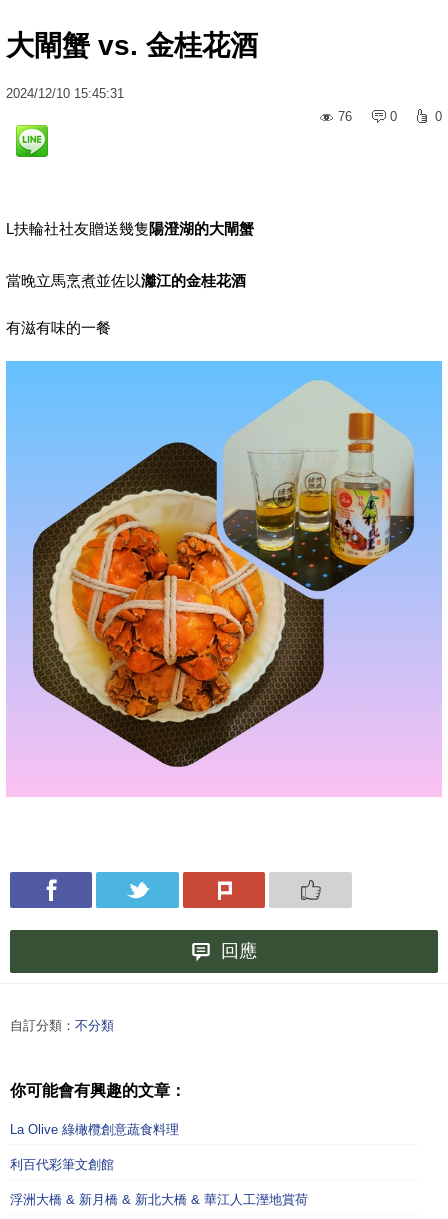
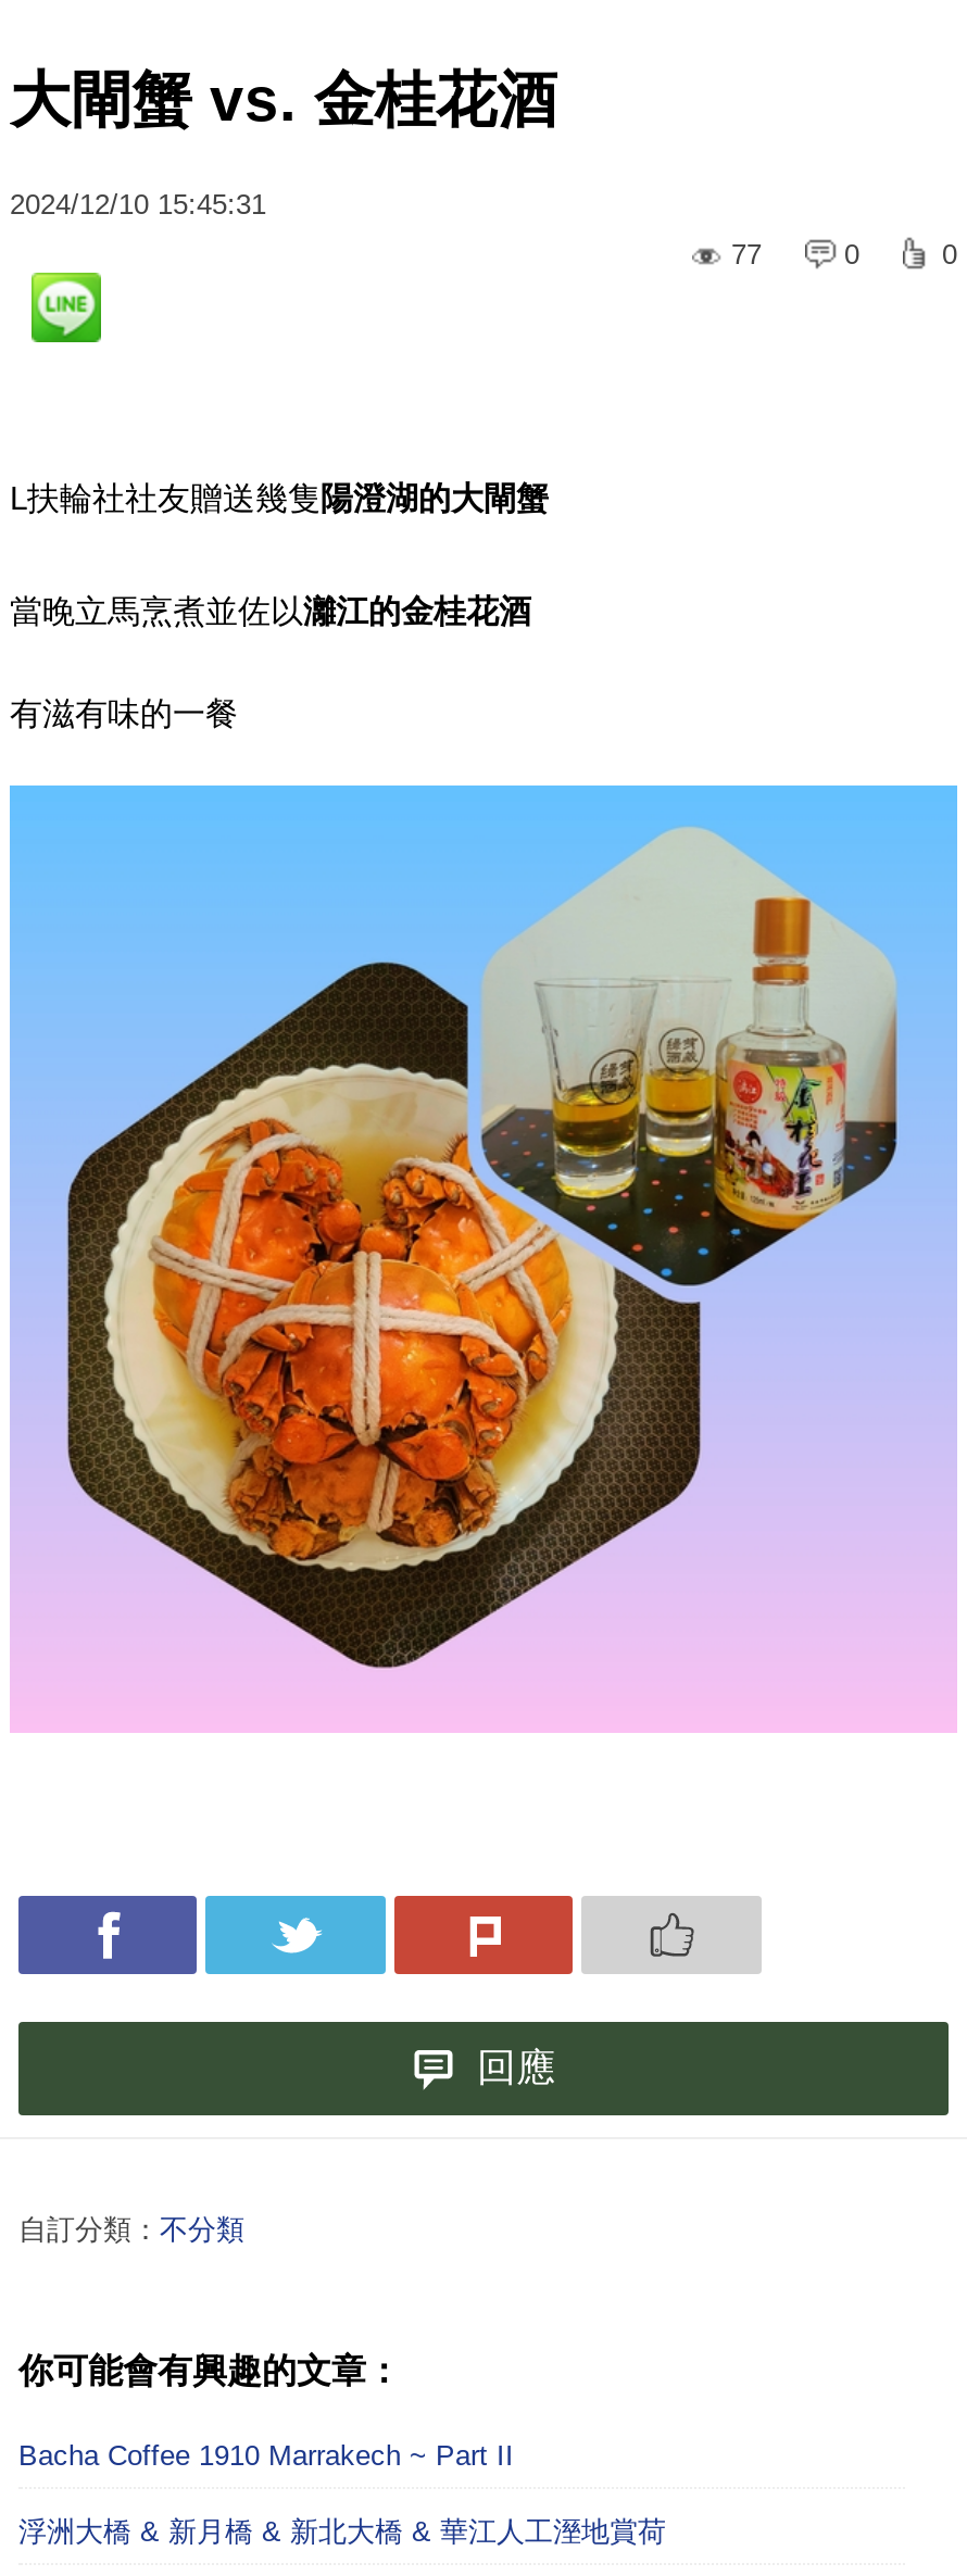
- 76
+ 77

- La Olive 綠橄欖創意蔬食料理
- 利百代彩筆文創館
+ Bacha Coffee 1910 Marrakech ~ Part II
